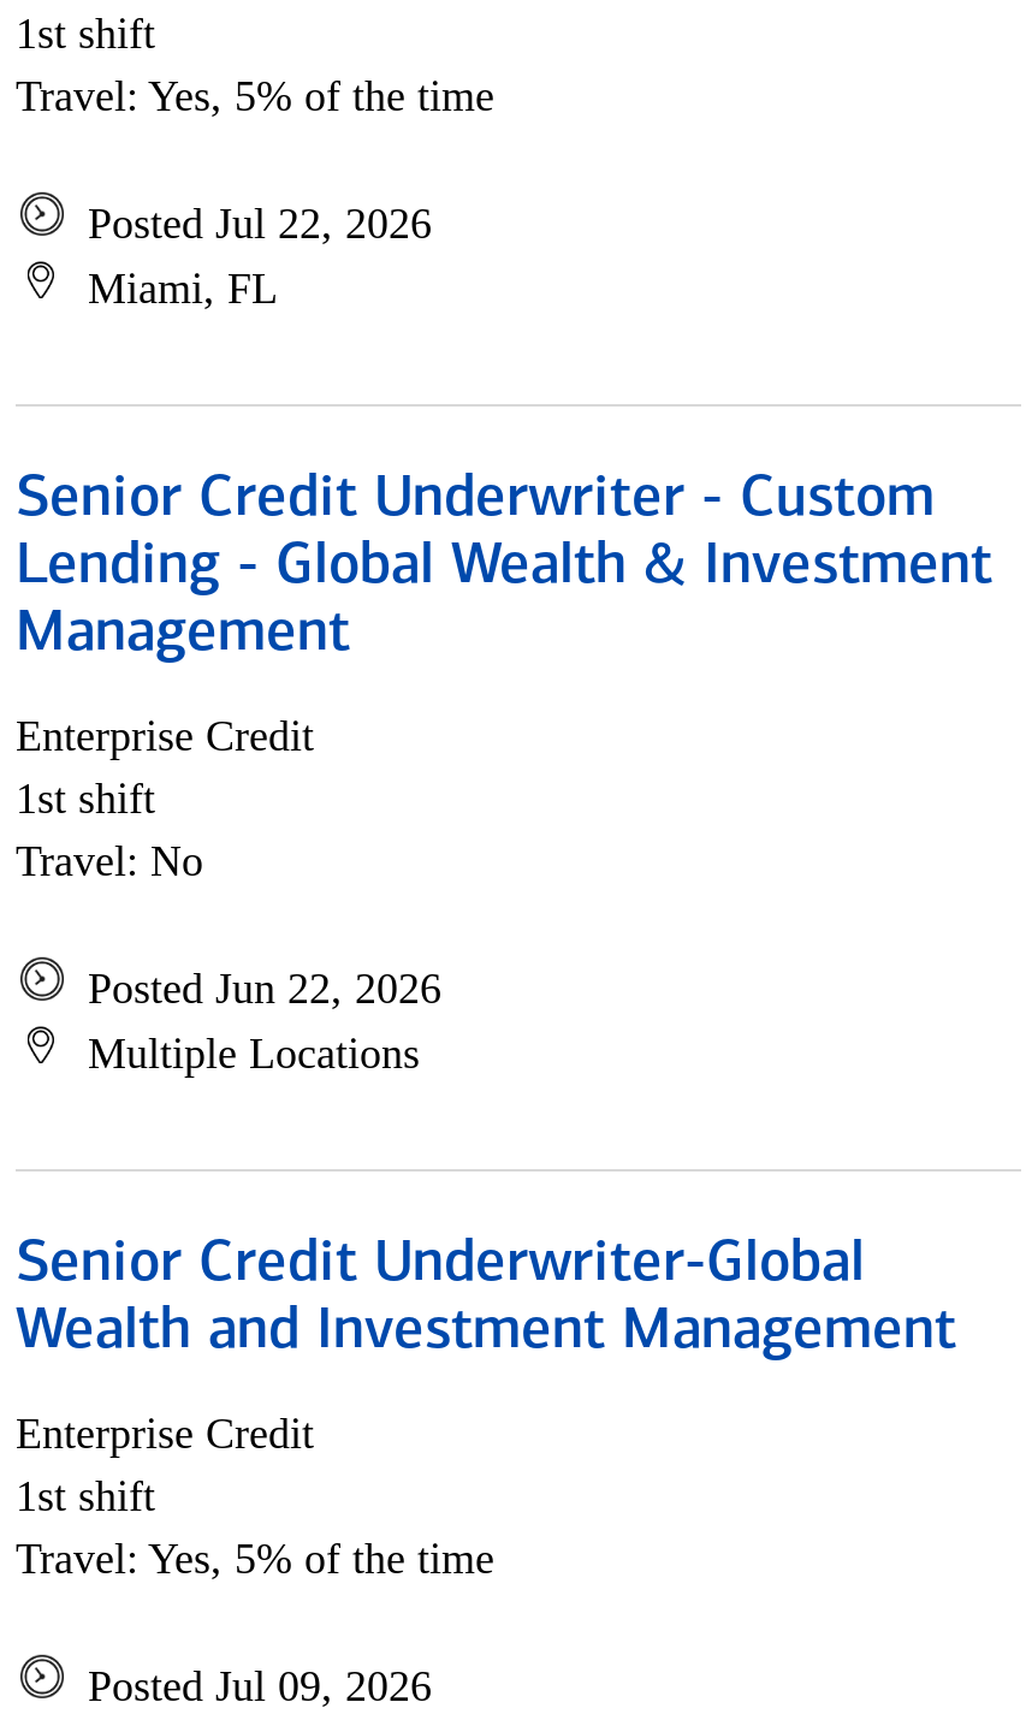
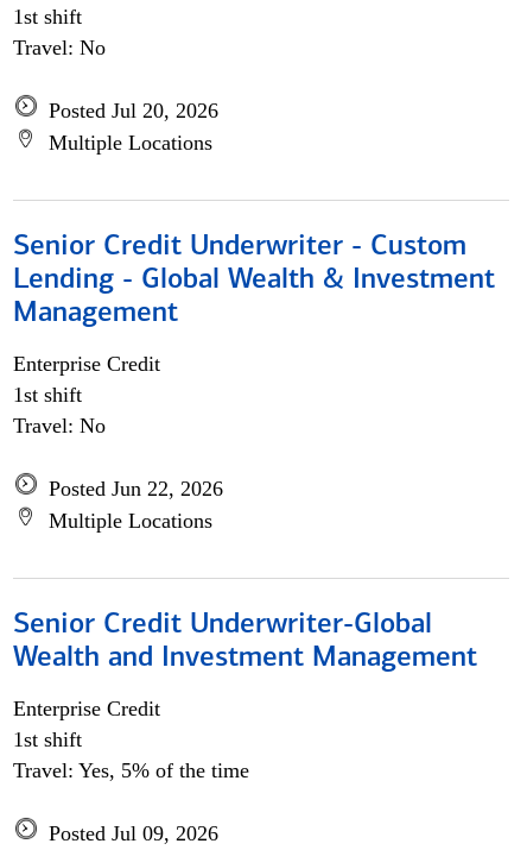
- Travel: Yes, 5% of the time
+ Travel: No

- Posted Jul 22, 2026
- Miami, FL
+ Posted Jul 20, 2026
+ Multiple Locations
